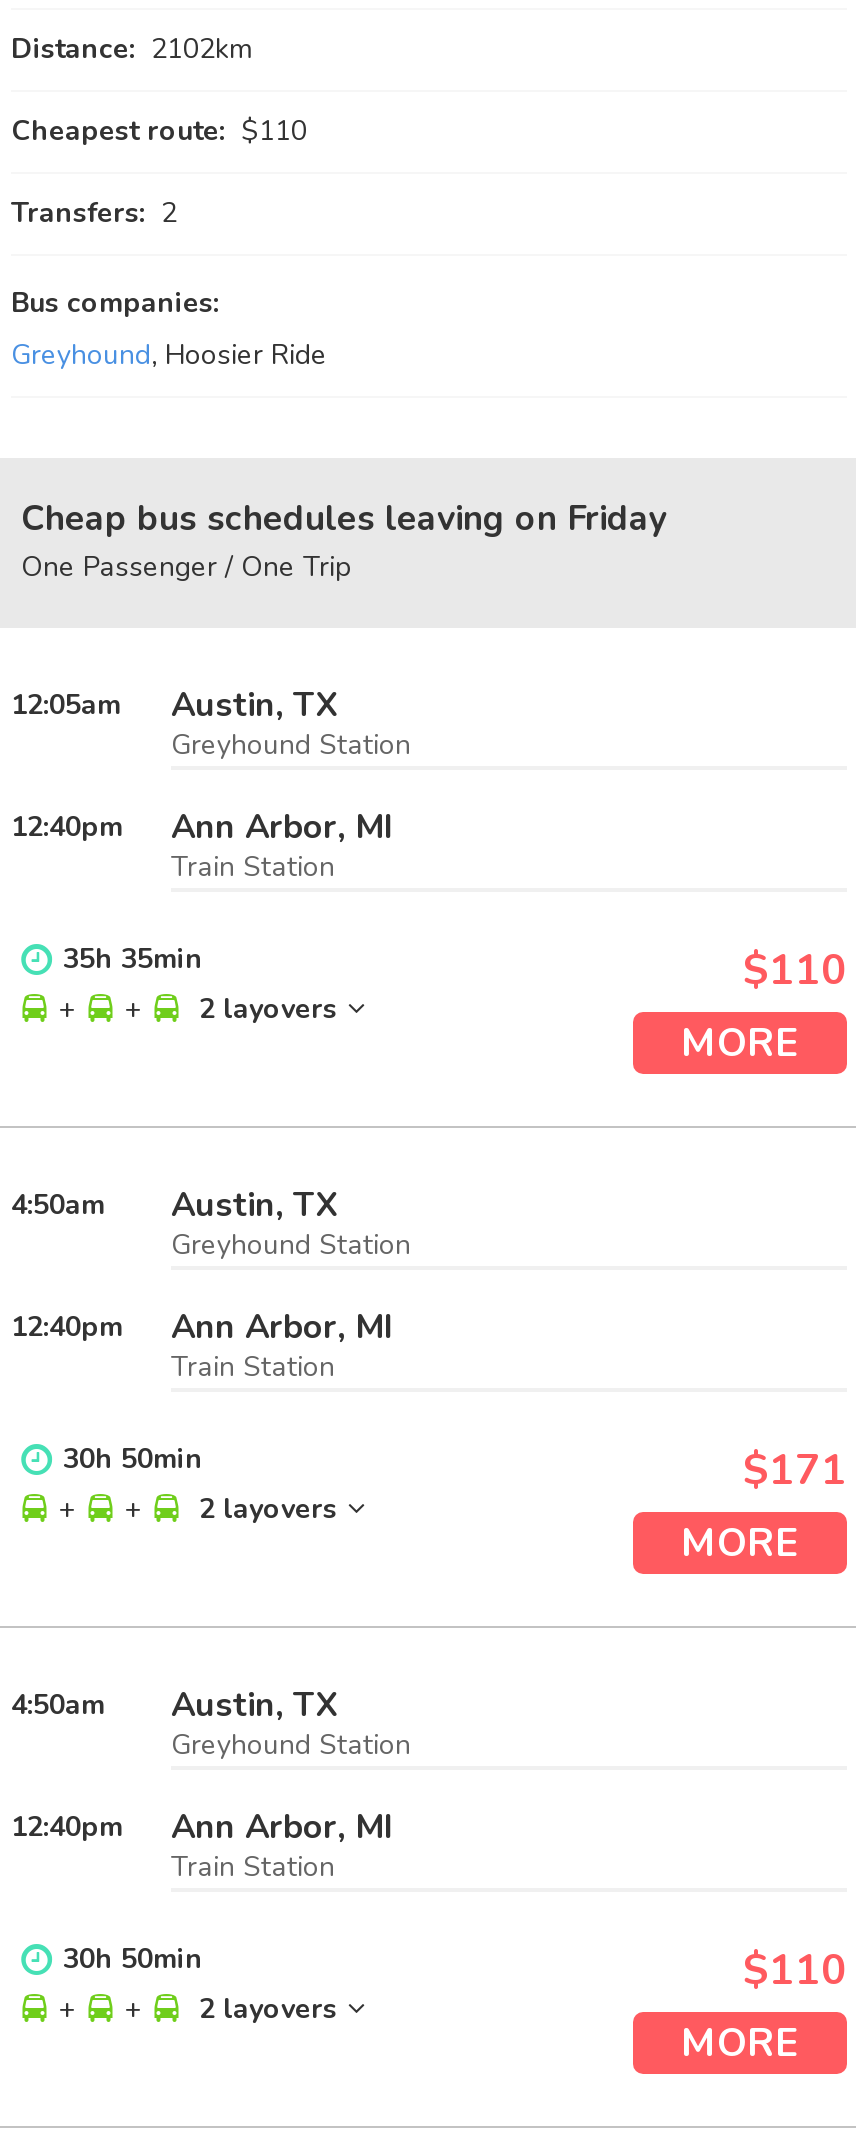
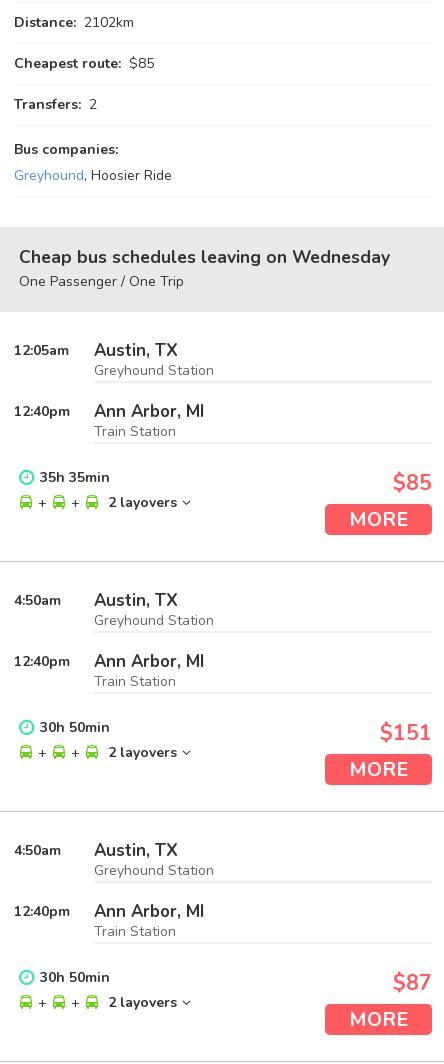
- Cheapest route: $110
+ Cheapest route: $85

- Cheap bus schedules leaving on Friday
+ Cheap bus schedules leaving on Wednesday

- $110
+ $85

- $171
+ $151

- $110
+ $87
